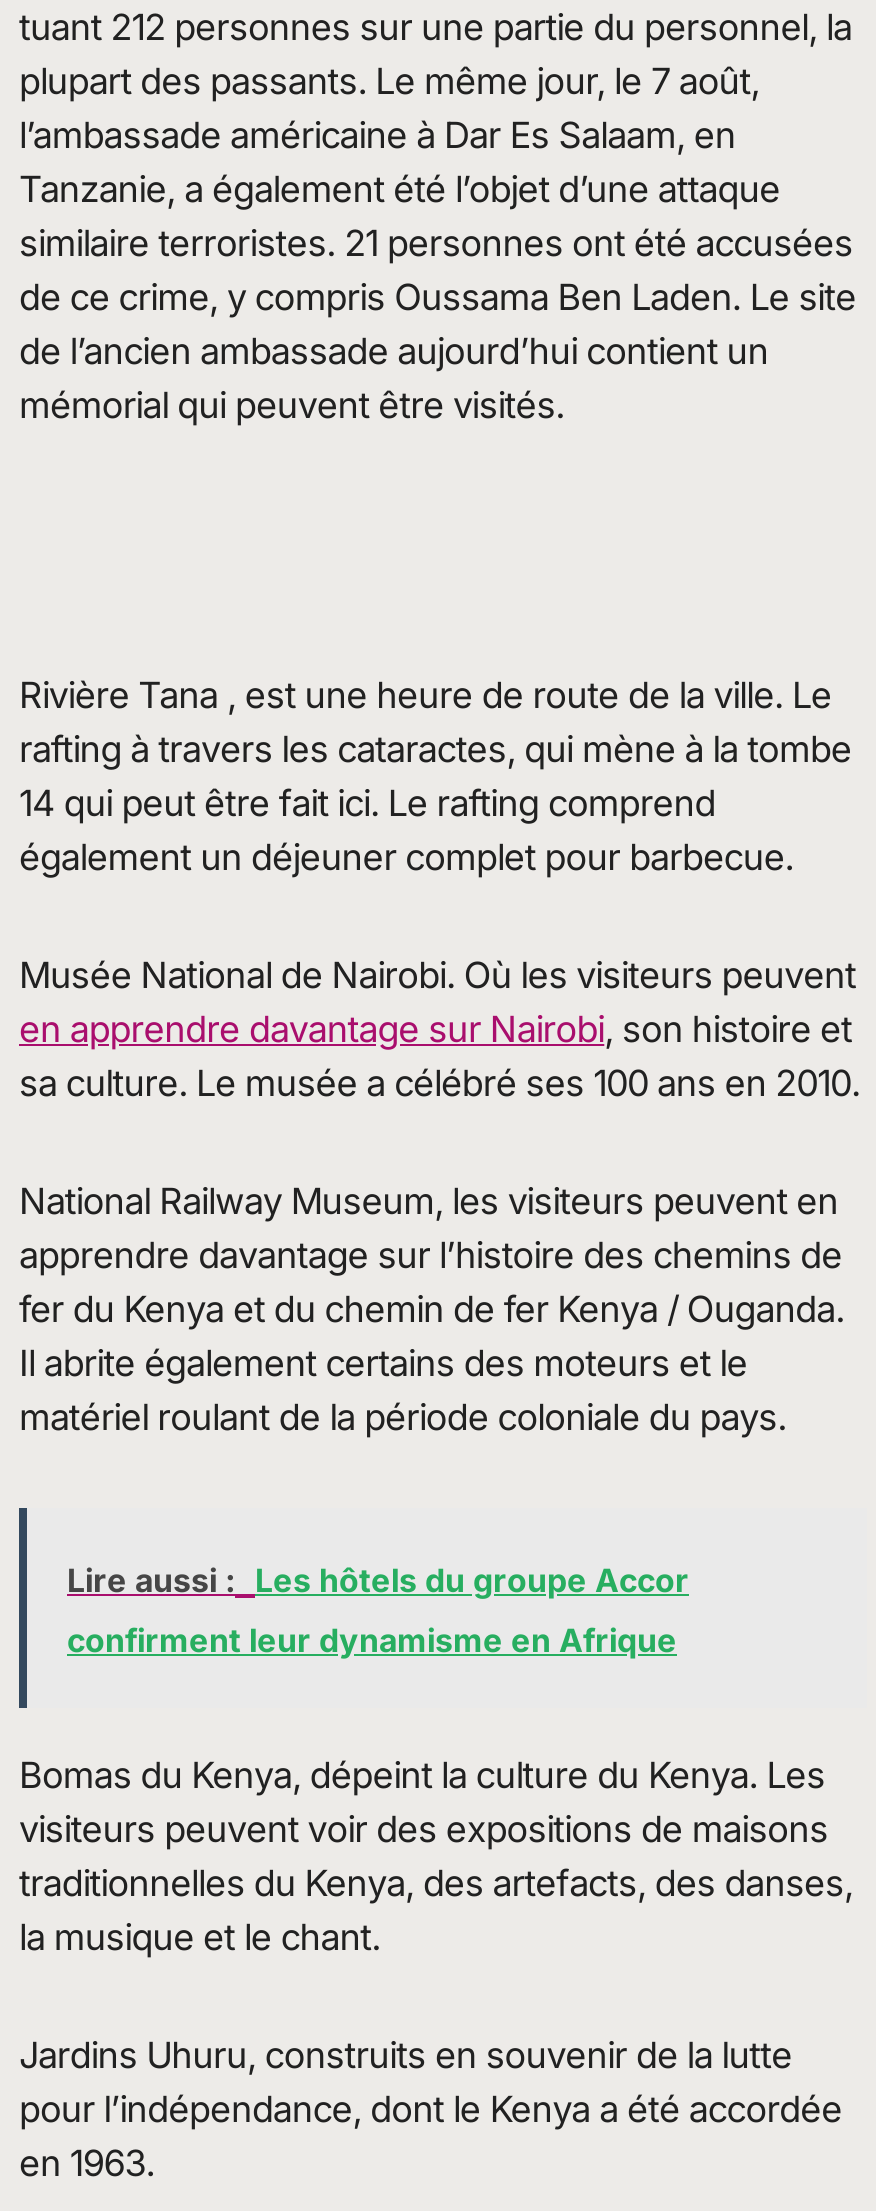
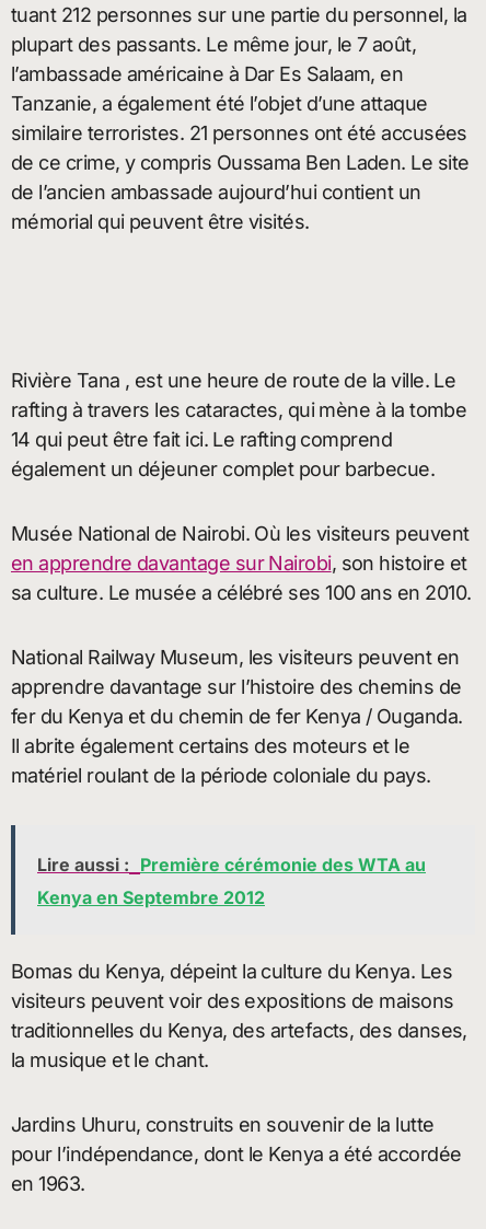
- Lire aussi : Les hôtels du groupe Accor
+ Lire aussi : Première cérémonie des WTA au

- confirment leur dynamisme en Afrique
+ Kenya en Septembre 2012
